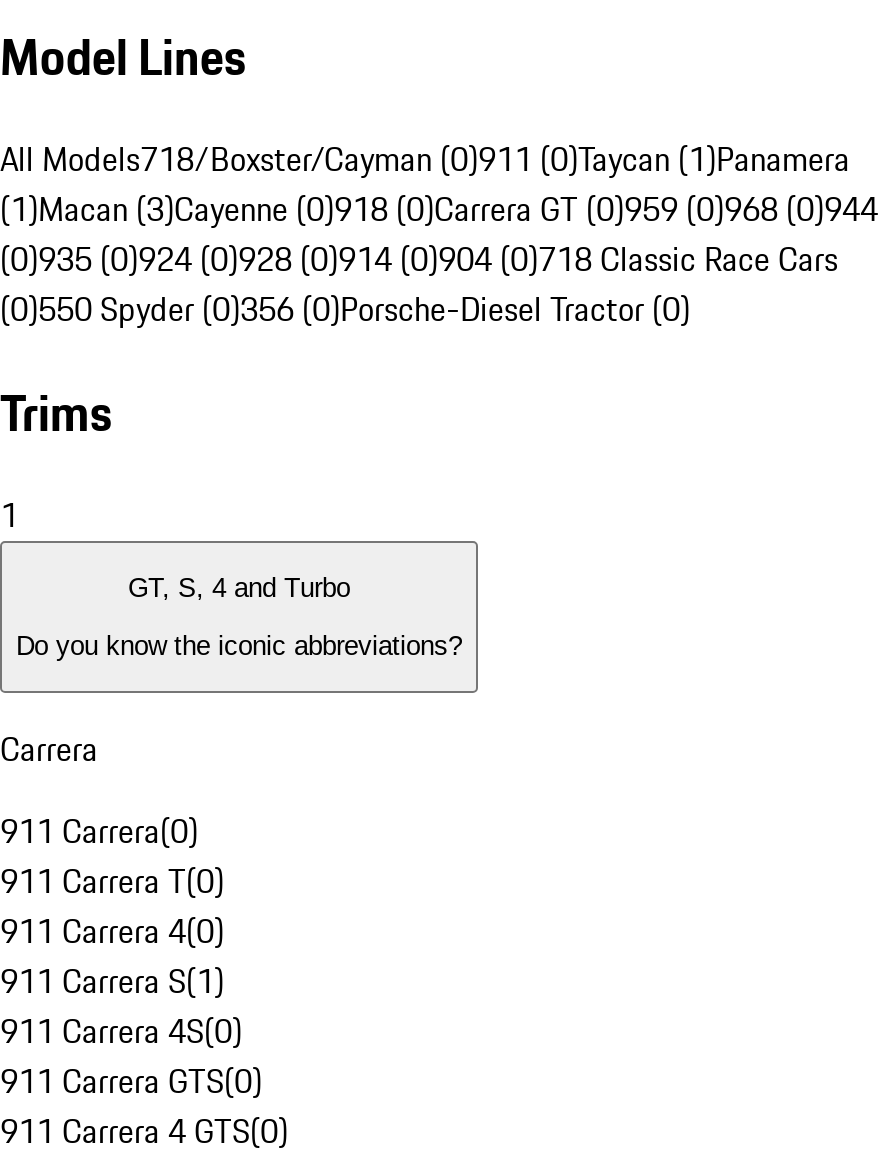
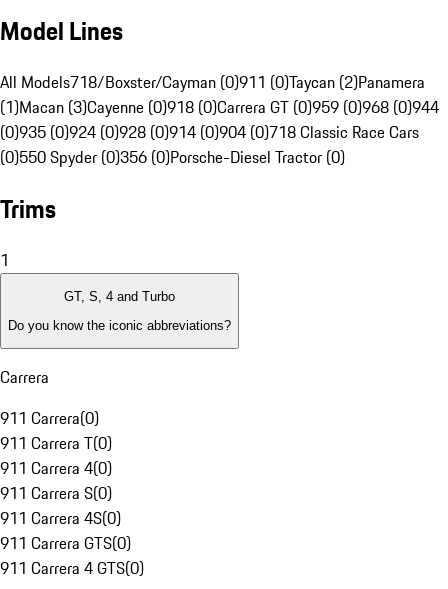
- All Models718/Boxster/Cayman (0)911 (0)Taycan (1)Panamera
+ All Models718/Boxster/Cayman (0)911 (0)Taycan (2)Panamera

- 911 Carrera S(1)
+ 911 Carrera S(0)
